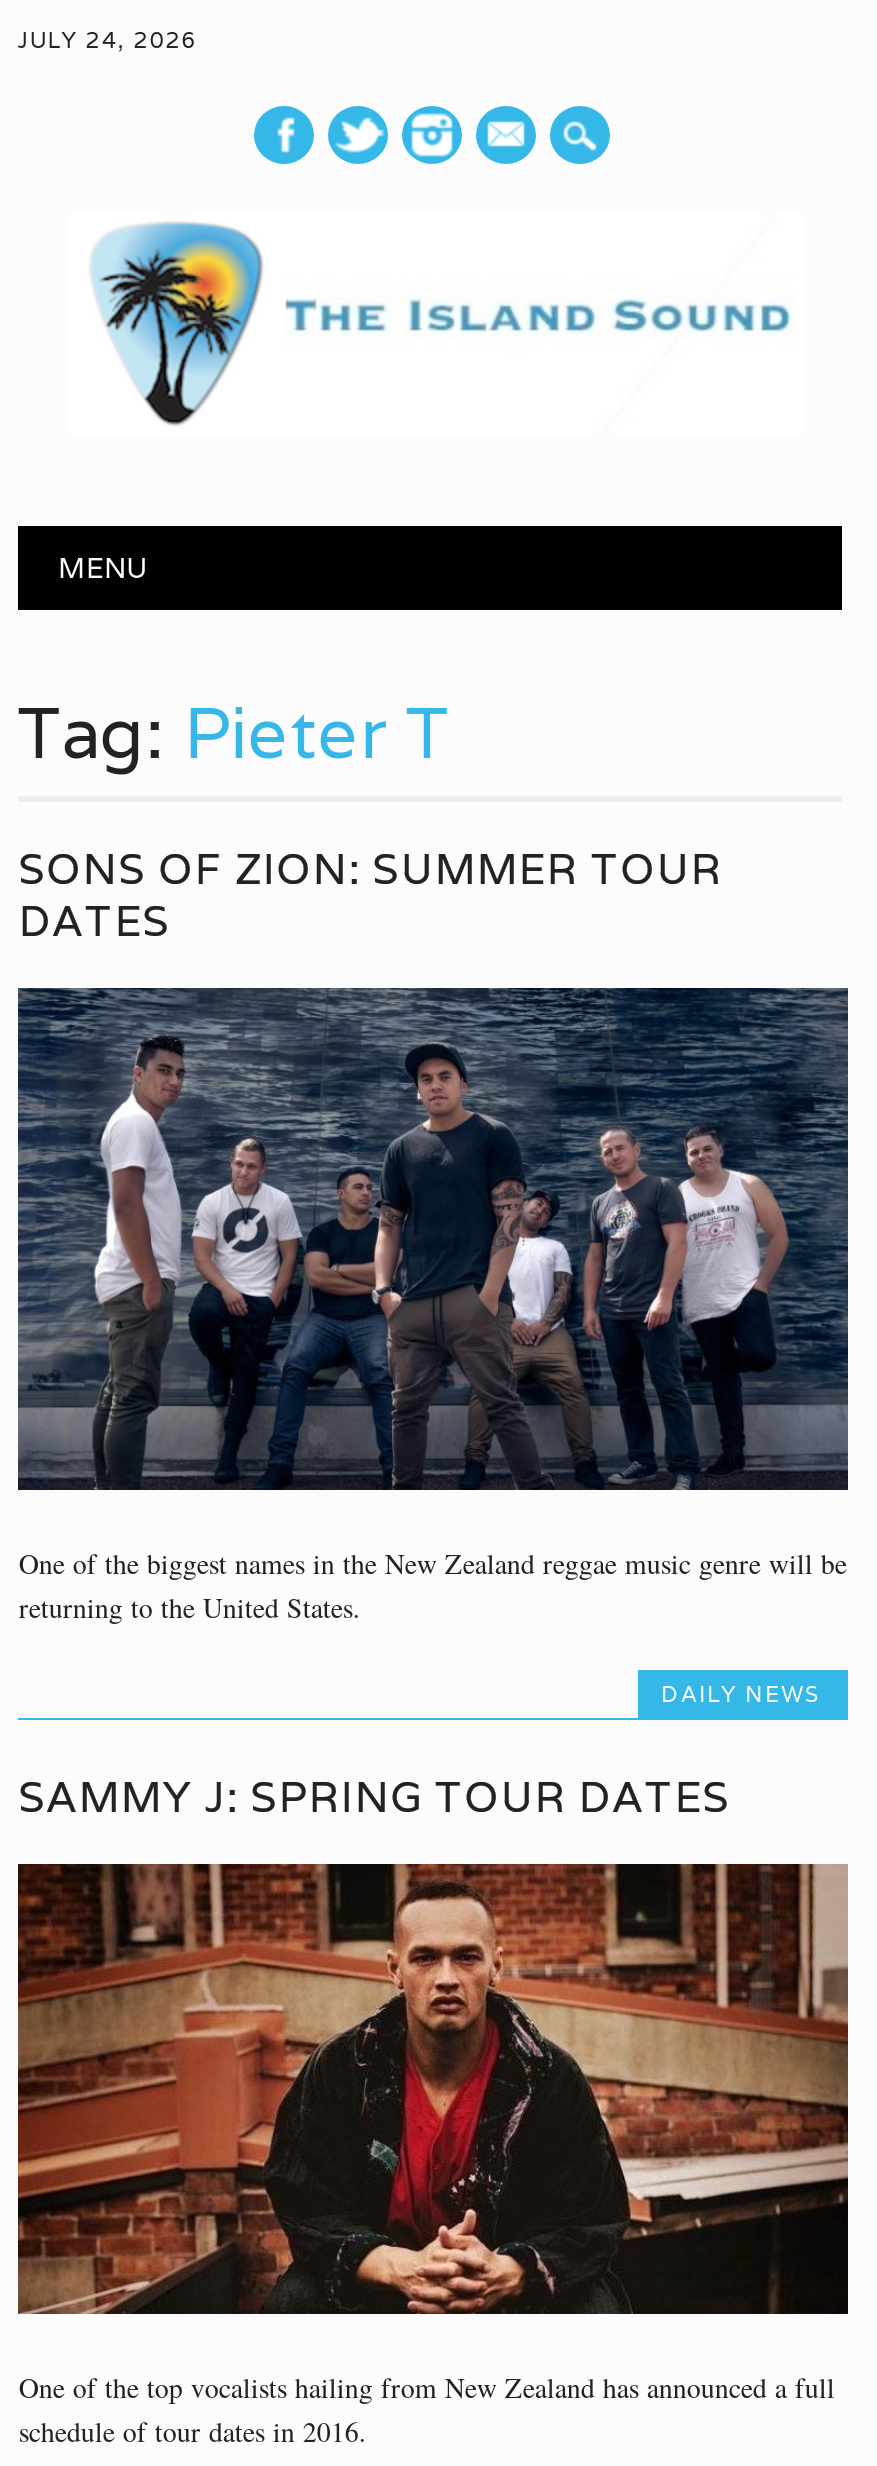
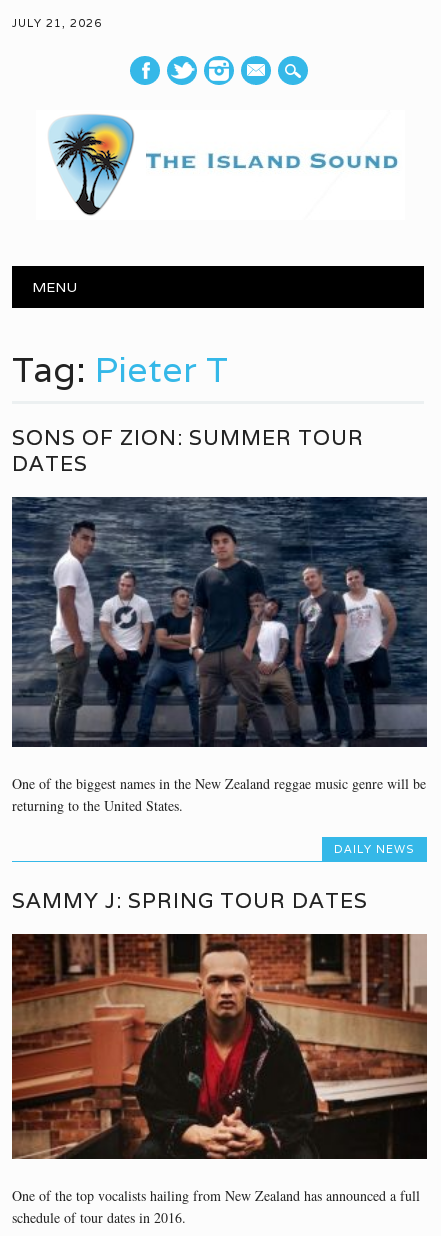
- JULY 24, 2026
+ JULY 21, 2026
